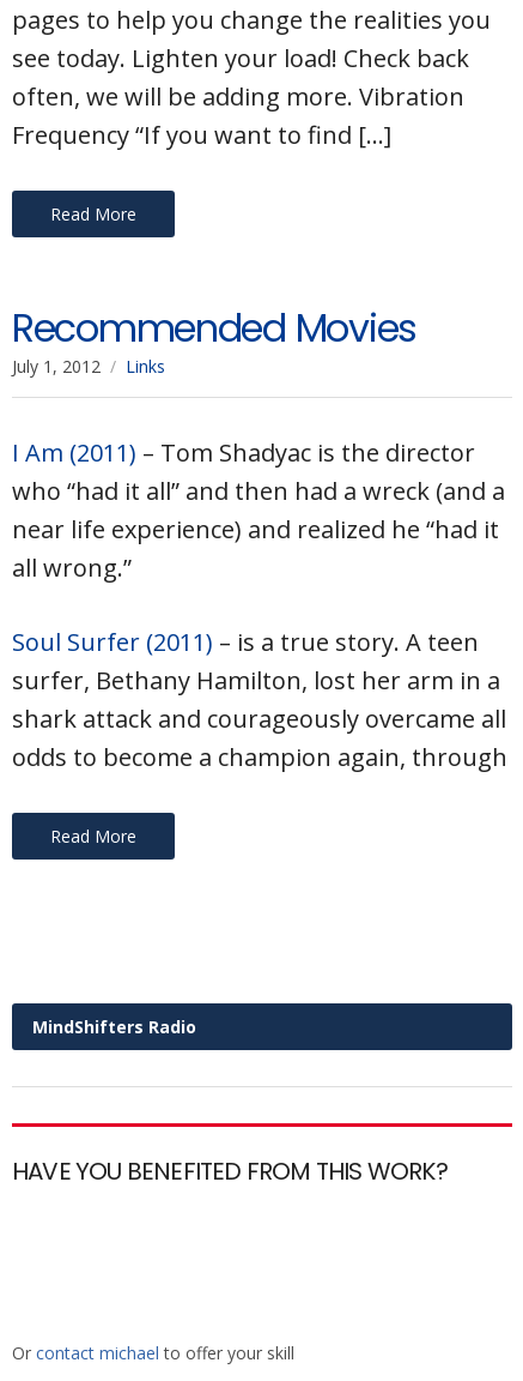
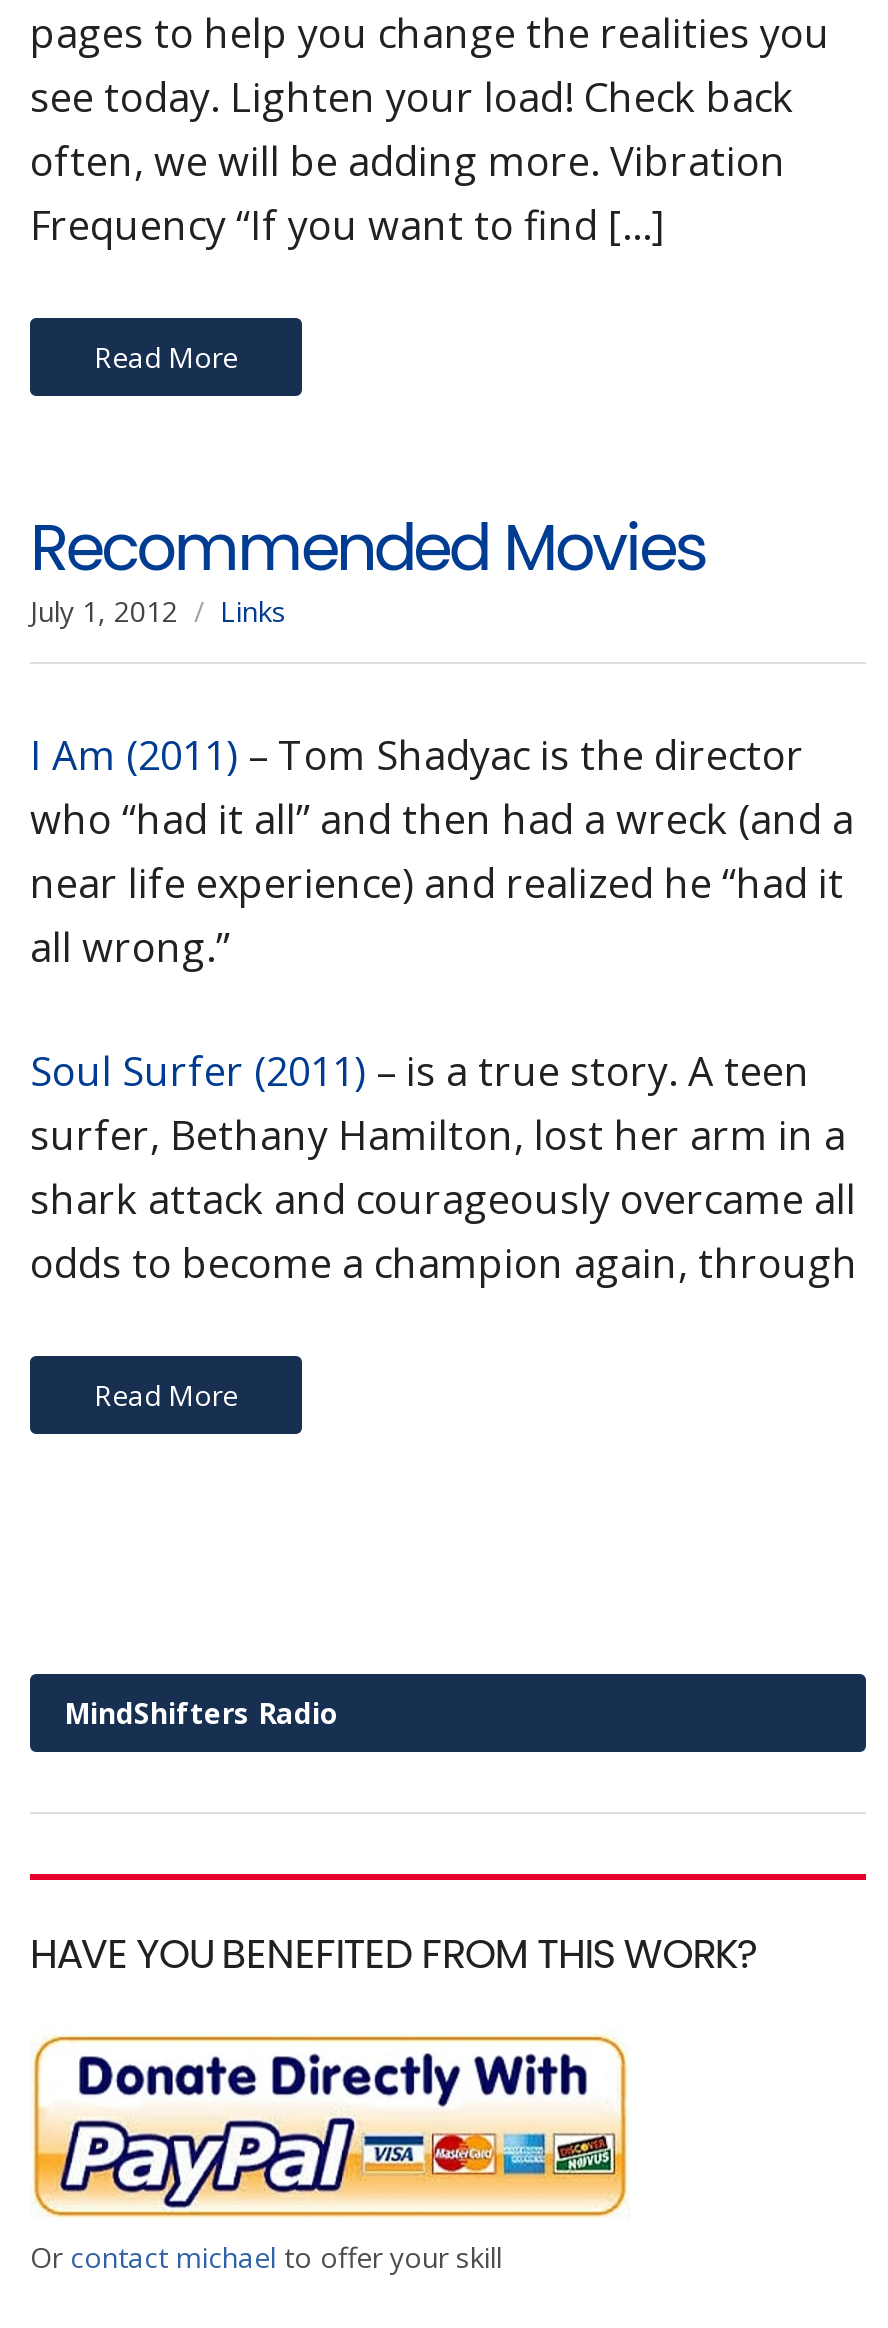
+ [image]
